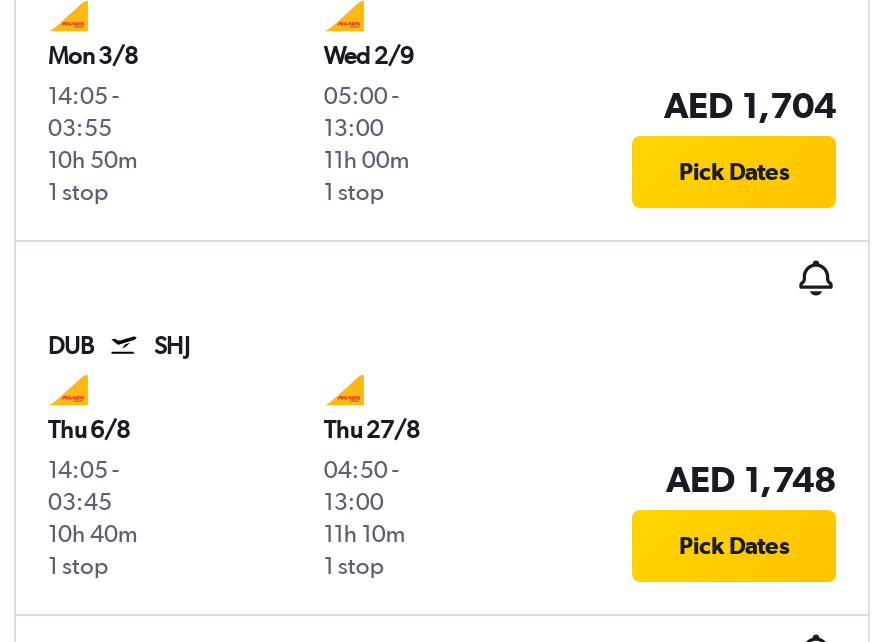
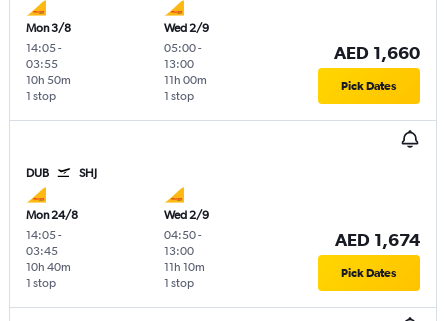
- AED 1,704
+ AED 1,660

- Thu 6/8
+ Mon 24/8

- Thu 27/8
+ Wed 2/9

- AED 1,748
+ AED 1,674
